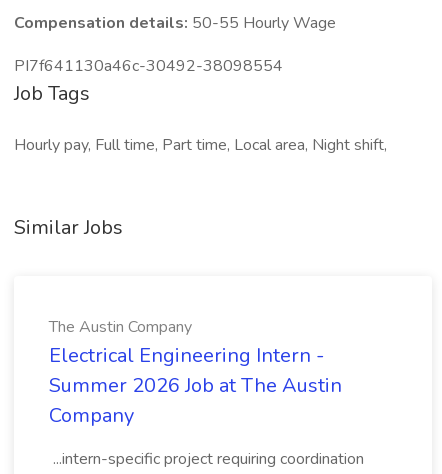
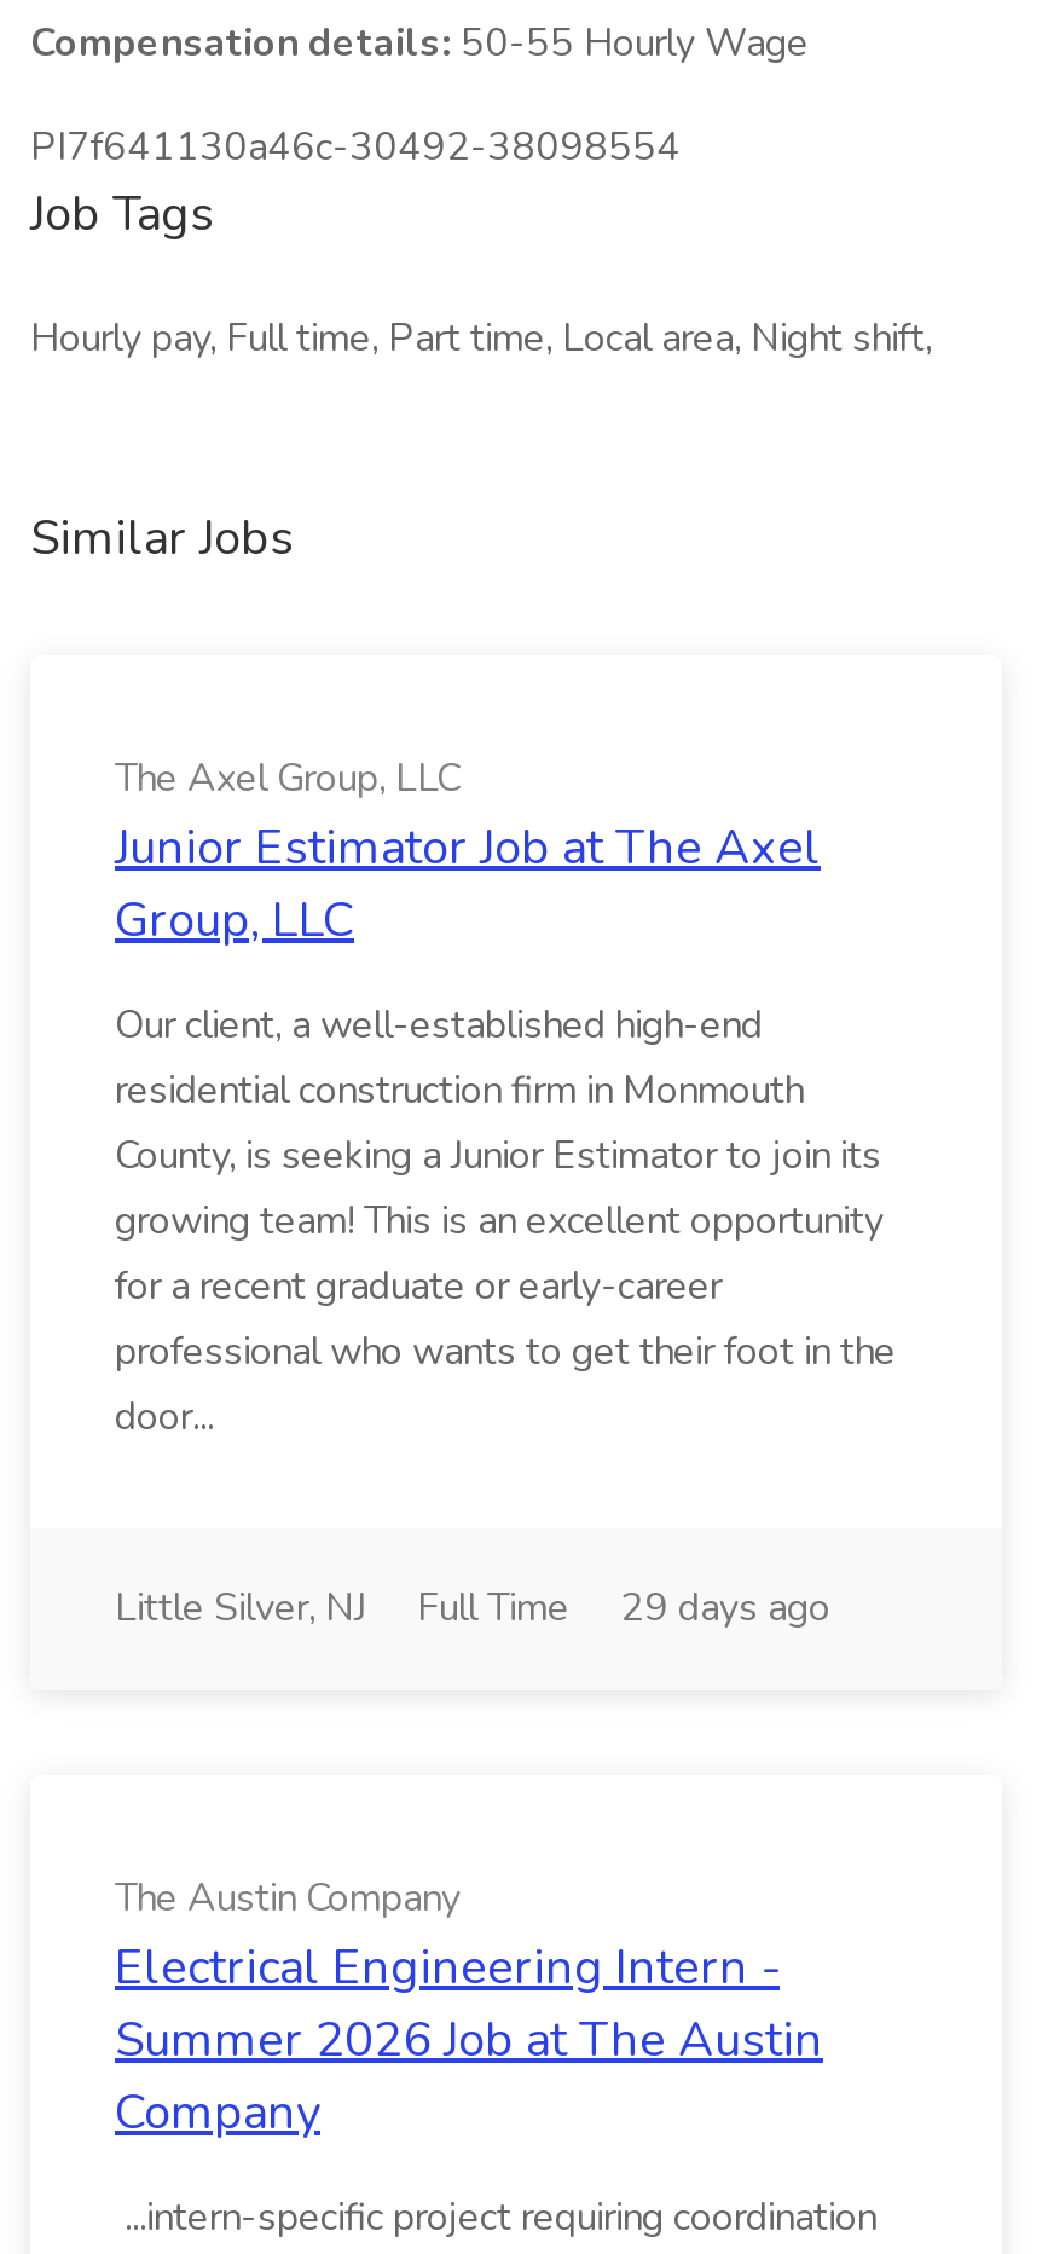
+ The Axel Group, LLC
+ Junior Estimator Job at The Axel
+ Group, LLC
+ Our client, a well-established high-end
+ residential construction firm in Monmouth
+ County, is seeking a Junior Estimator to join its
+ growing team! This is an excellent opportunity
+ for a recent graduate or early-career
+ professional who wants to get their foot in the
+ door...

+ Little Silver, NJ
+ Full Time
+ 29 days ago
